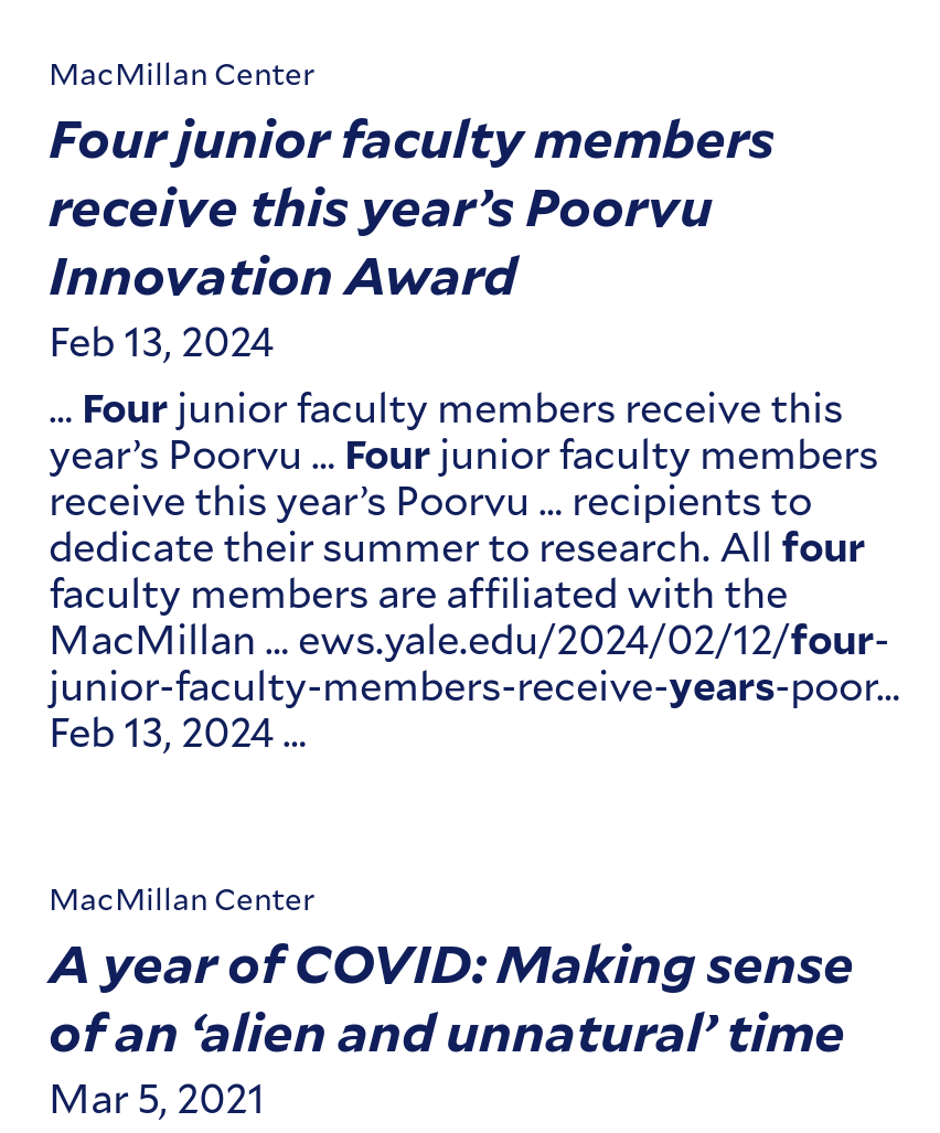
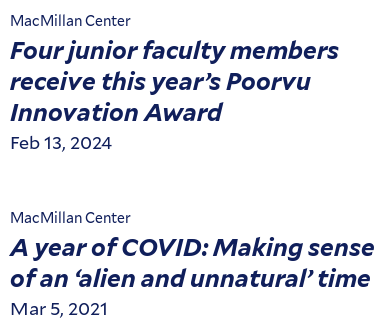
- … Four junior faculty members receive this
- year’s Poorvu … Four junior faculty members
- receive this year’s Poorvu … recipients to
- dedicate their summer to research. All four
- faculty members are affiliated with the
- MacMillan … ews.yale.edu/2024/02/12/four-
- junior-faculty-members-receive-years-poor…
- Feb 13, 2024 …
